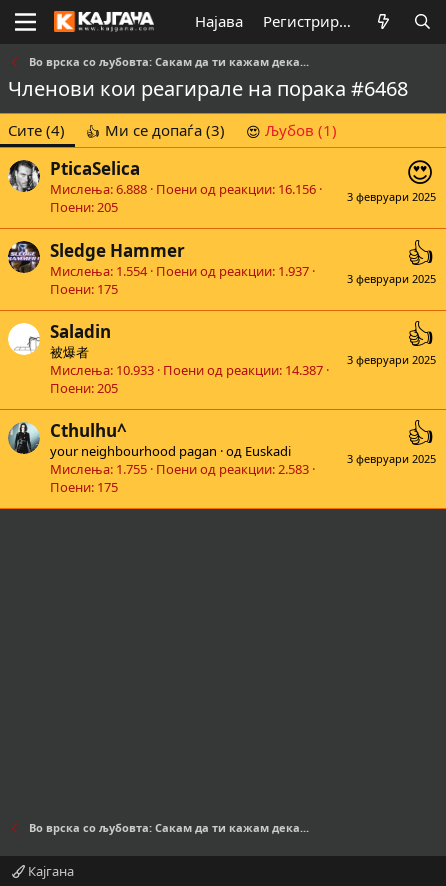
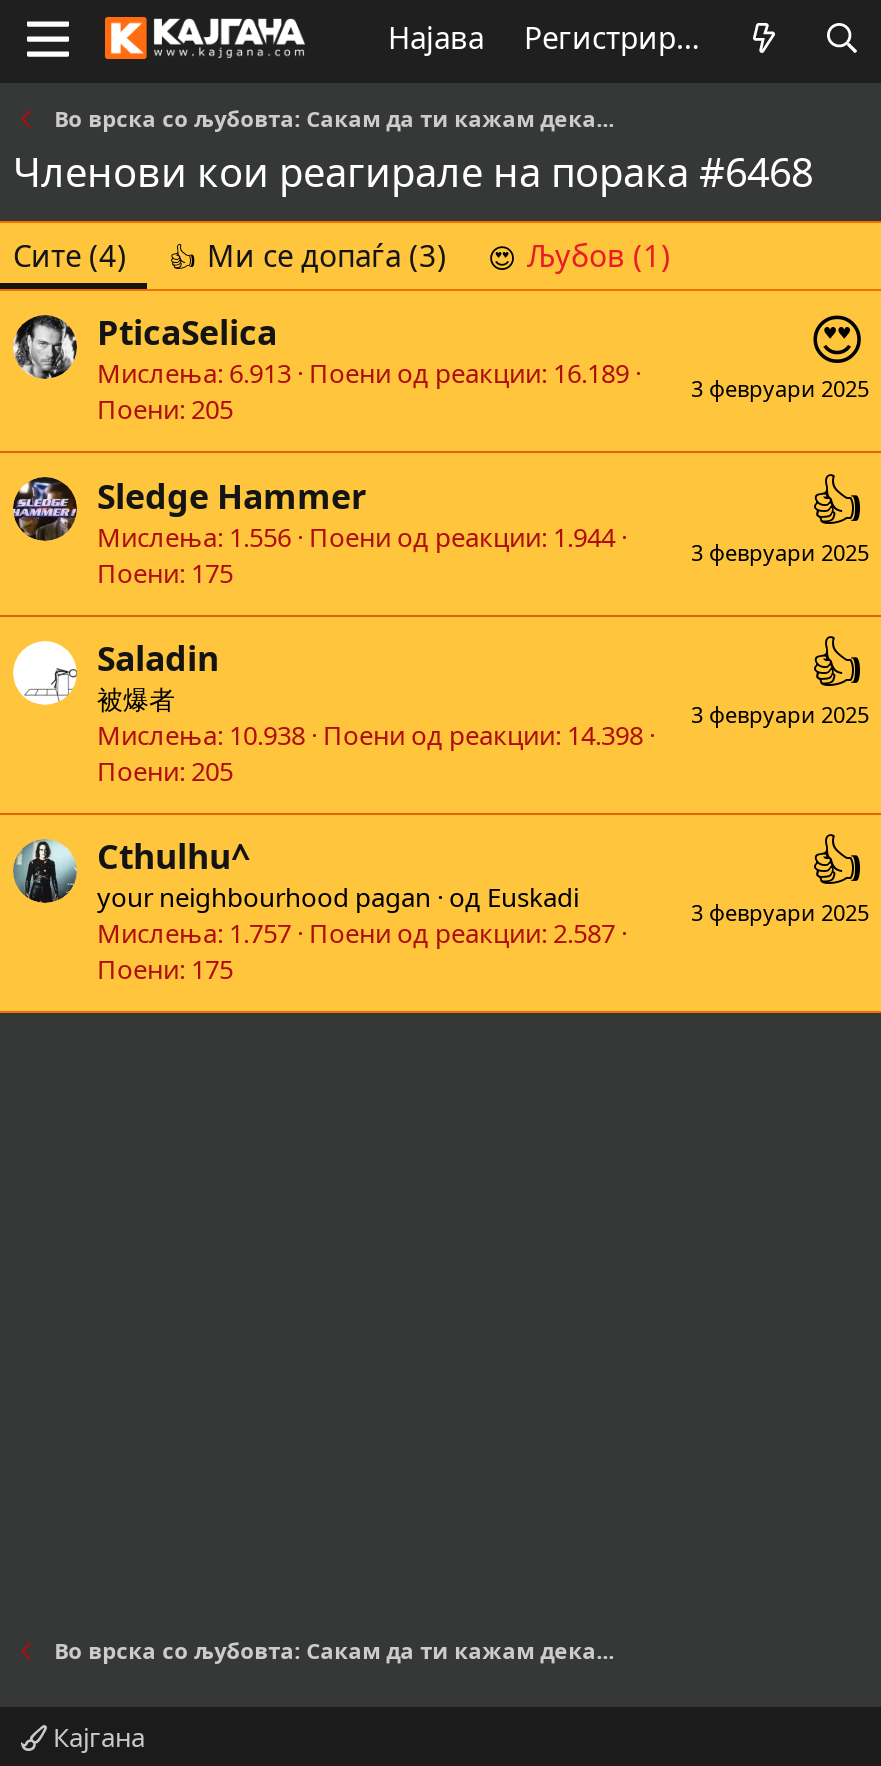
- Мислења 6.888 Поени од реакции 16.156
+ Мислења 6.913 Поени од реакции 16.189

- Мислења 1.554 Поени од реакции 1.937
+ Мислења 1.556 Поени од реакции 1.944

- Мислења 10.933 Поени од реакции 14.387
+ Мислења 10.938 Поени од реакции 14.398

- Мислења 1.755 Поени од реакции 2.583
+ Мислења 1.757 Поени од реакции 2.587
